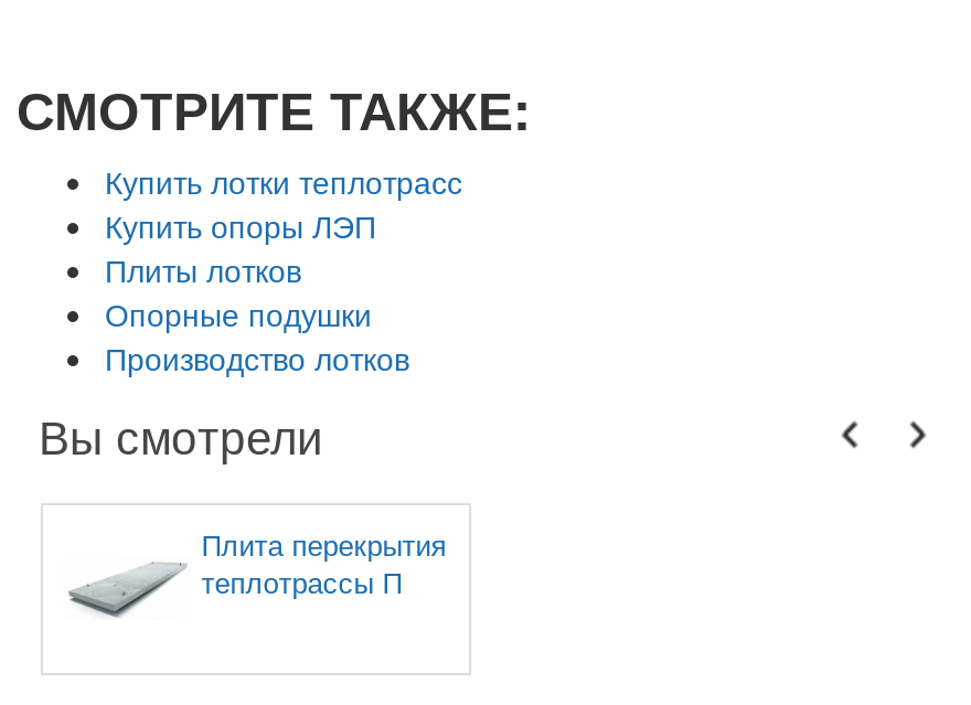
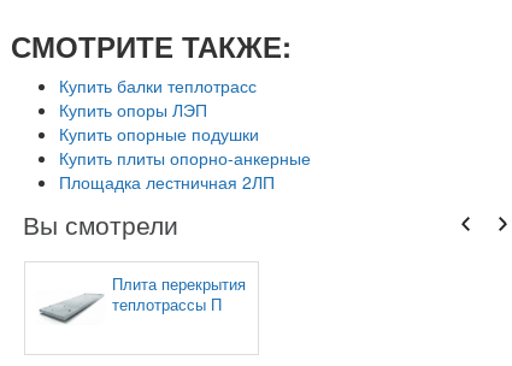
- Купить лотки теплотрасс
+ Купить балки теплотрасс

- Плиты лотков
- Опорные подушки
- Производство лотков
+ Купить опорные подушки
+ Купить плиты опорно-анкерные
+ Площадка лестничная 2ЛП
